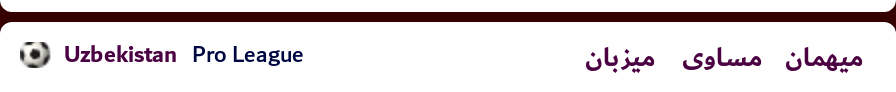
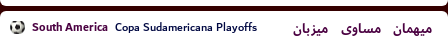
- Uzbekistan Pro League
+ South America Copa Sudamericana Playoffs
